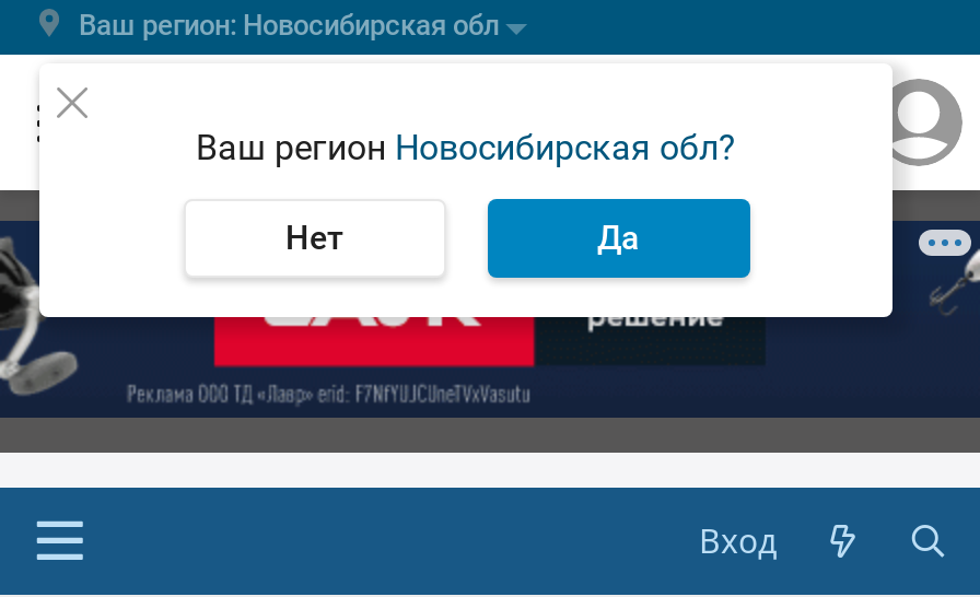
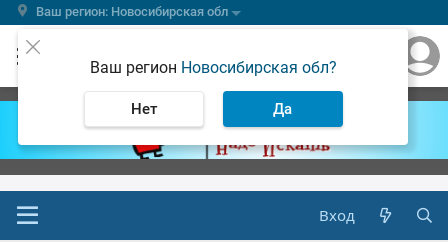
- [image]
+ [image]
